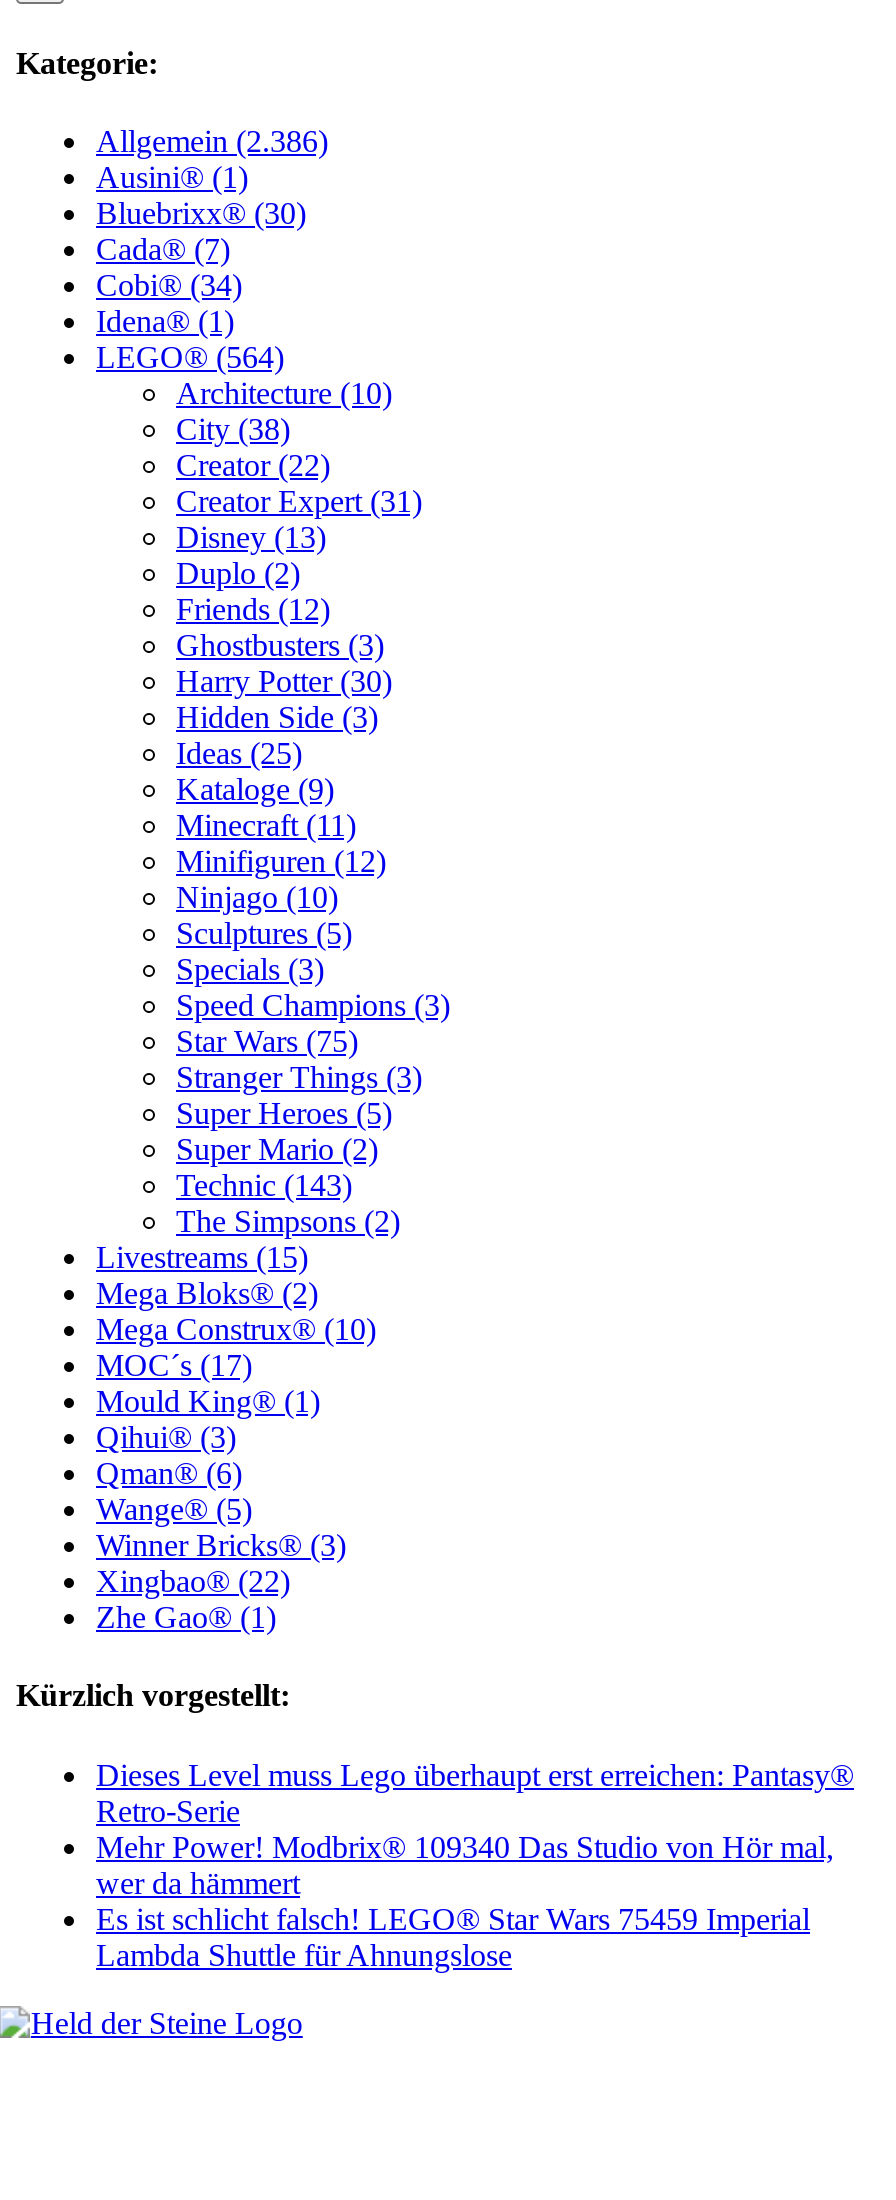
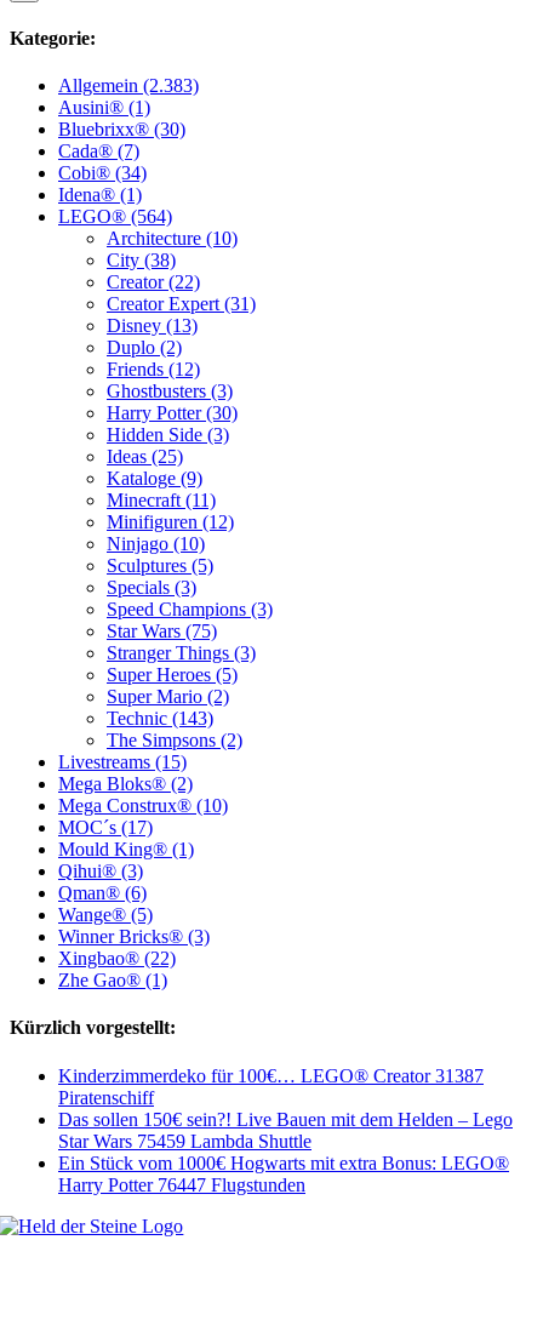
- Allgemein (2.386)
+ Allgemein (2.383)

- Dieses Level muss Lego überhaupt erst erreichen: Pantasy®
- Retro-Serie
- Mehr Power! Modbrix® 109340 Das Studio von Hör mal,
- wer da hämmert
- Es ist schlicht falsch! LEGO® Star Wars 75459 Imperial
- Lambda Shuttle für Ahnungslose
+ Kinderzimmerdeko für 100€… LEGO® Creator 31387
+ Piratenschiff
+ Das sollen 150€ sein?! Live Bauen mit dem Helden – Lego
+ Star Wars 75459 Lambda Shuttle
+ Ein Stück vom 1000€ Hogwarts mit extra Bonus: LEGO®
+ Harry Potter 76447 Flugstunden
